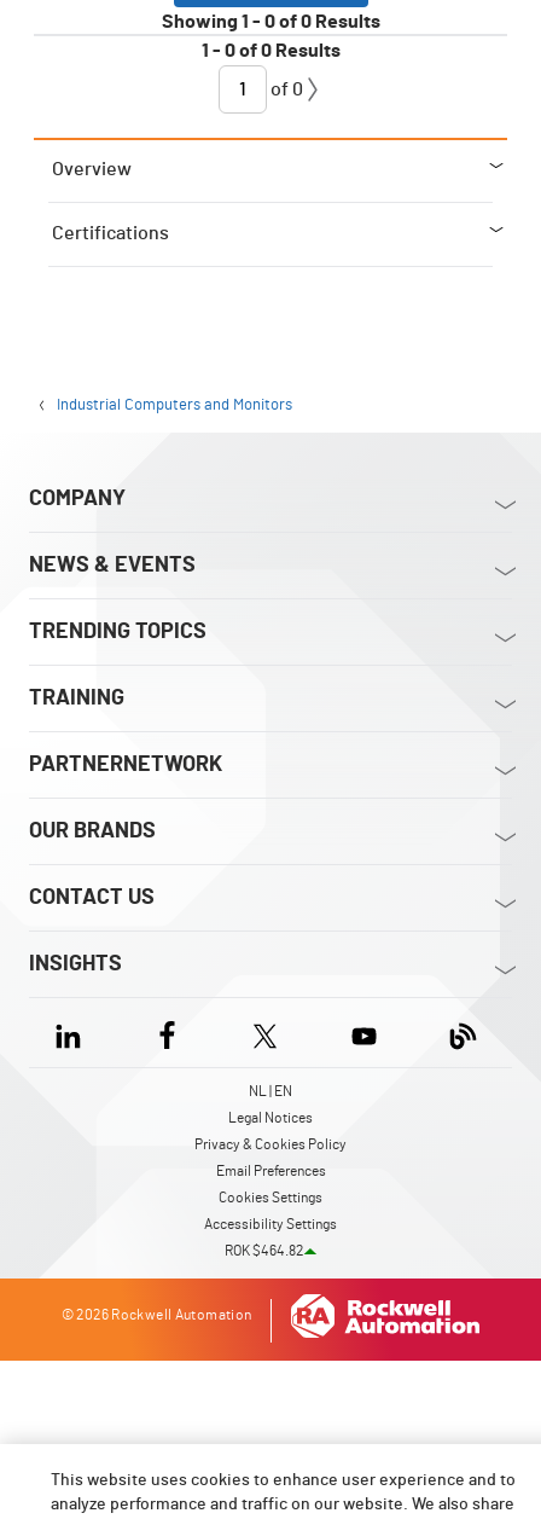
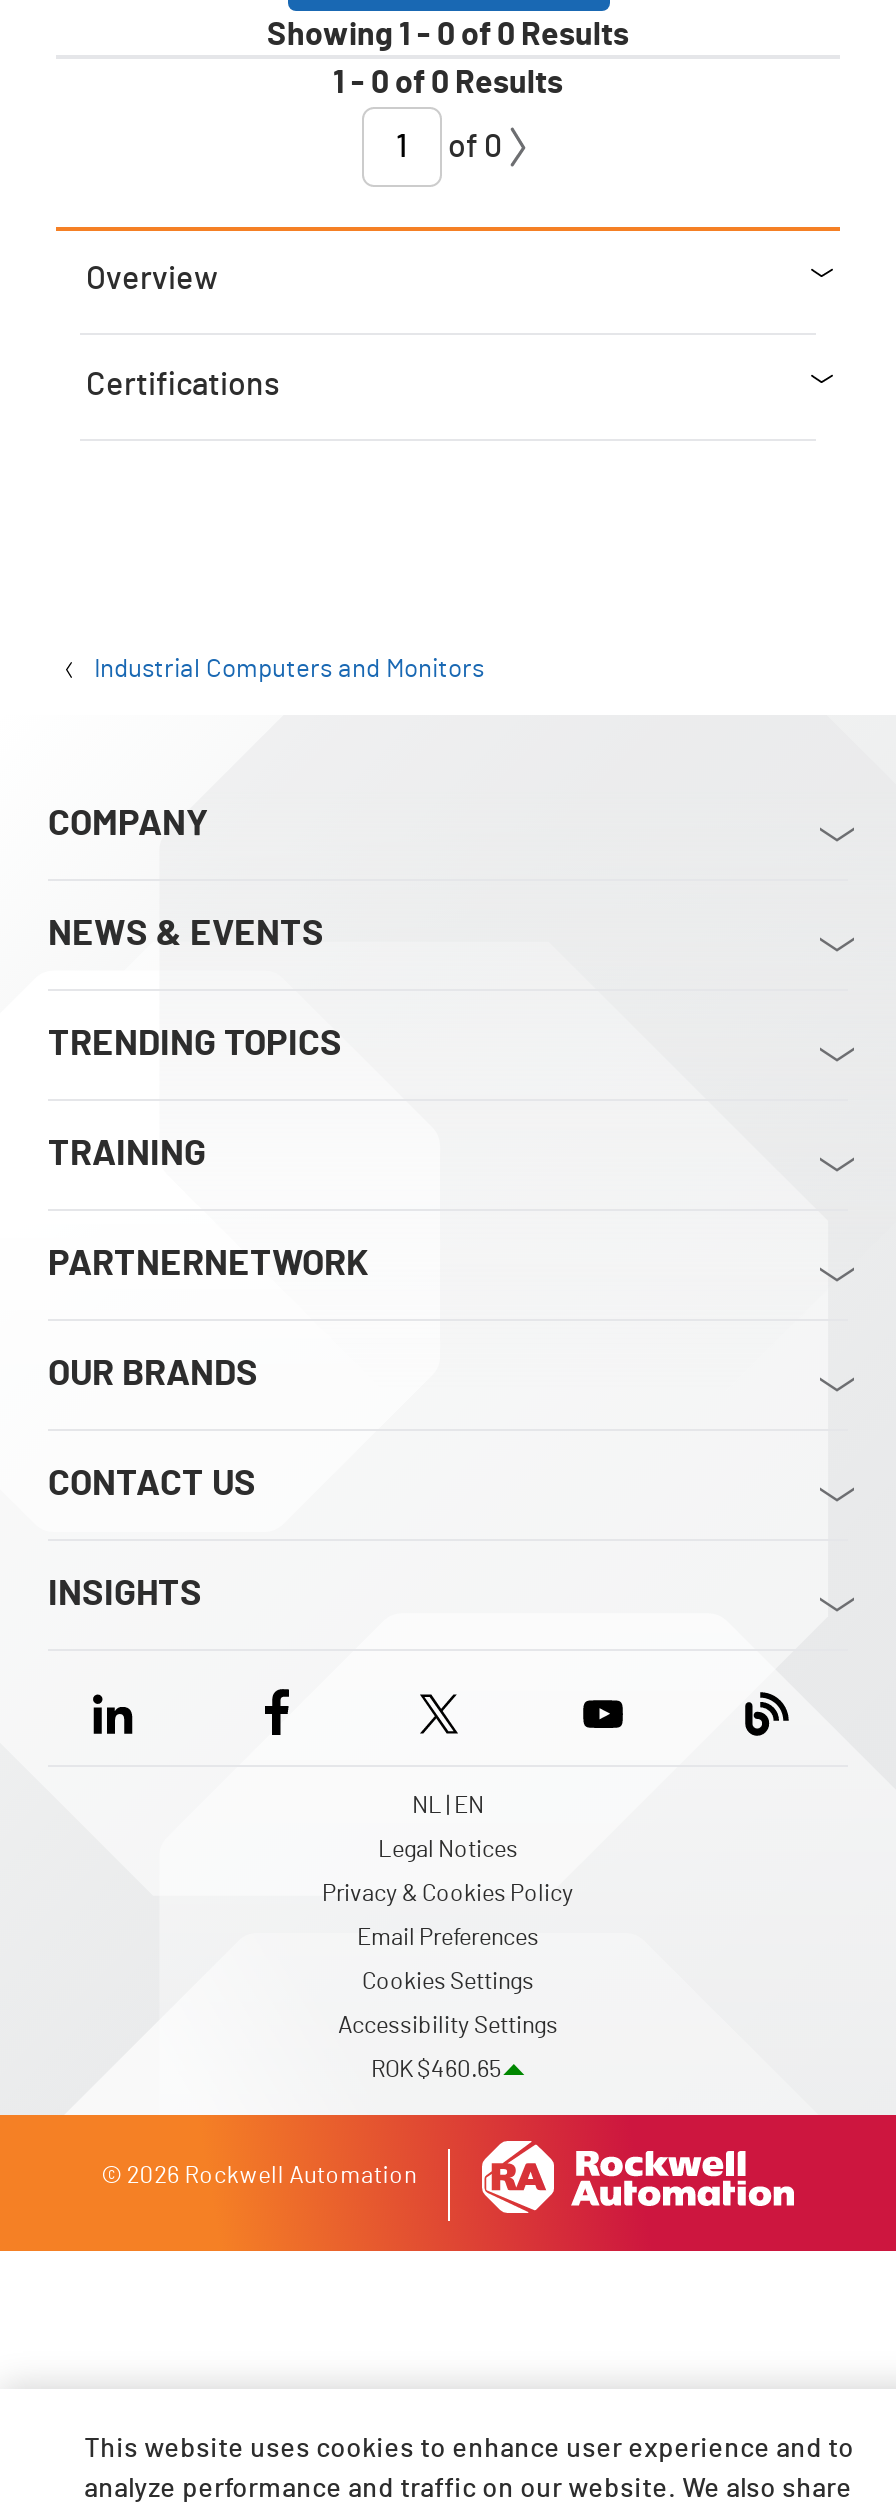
- ROK $464.82
+ ROK $460.65
